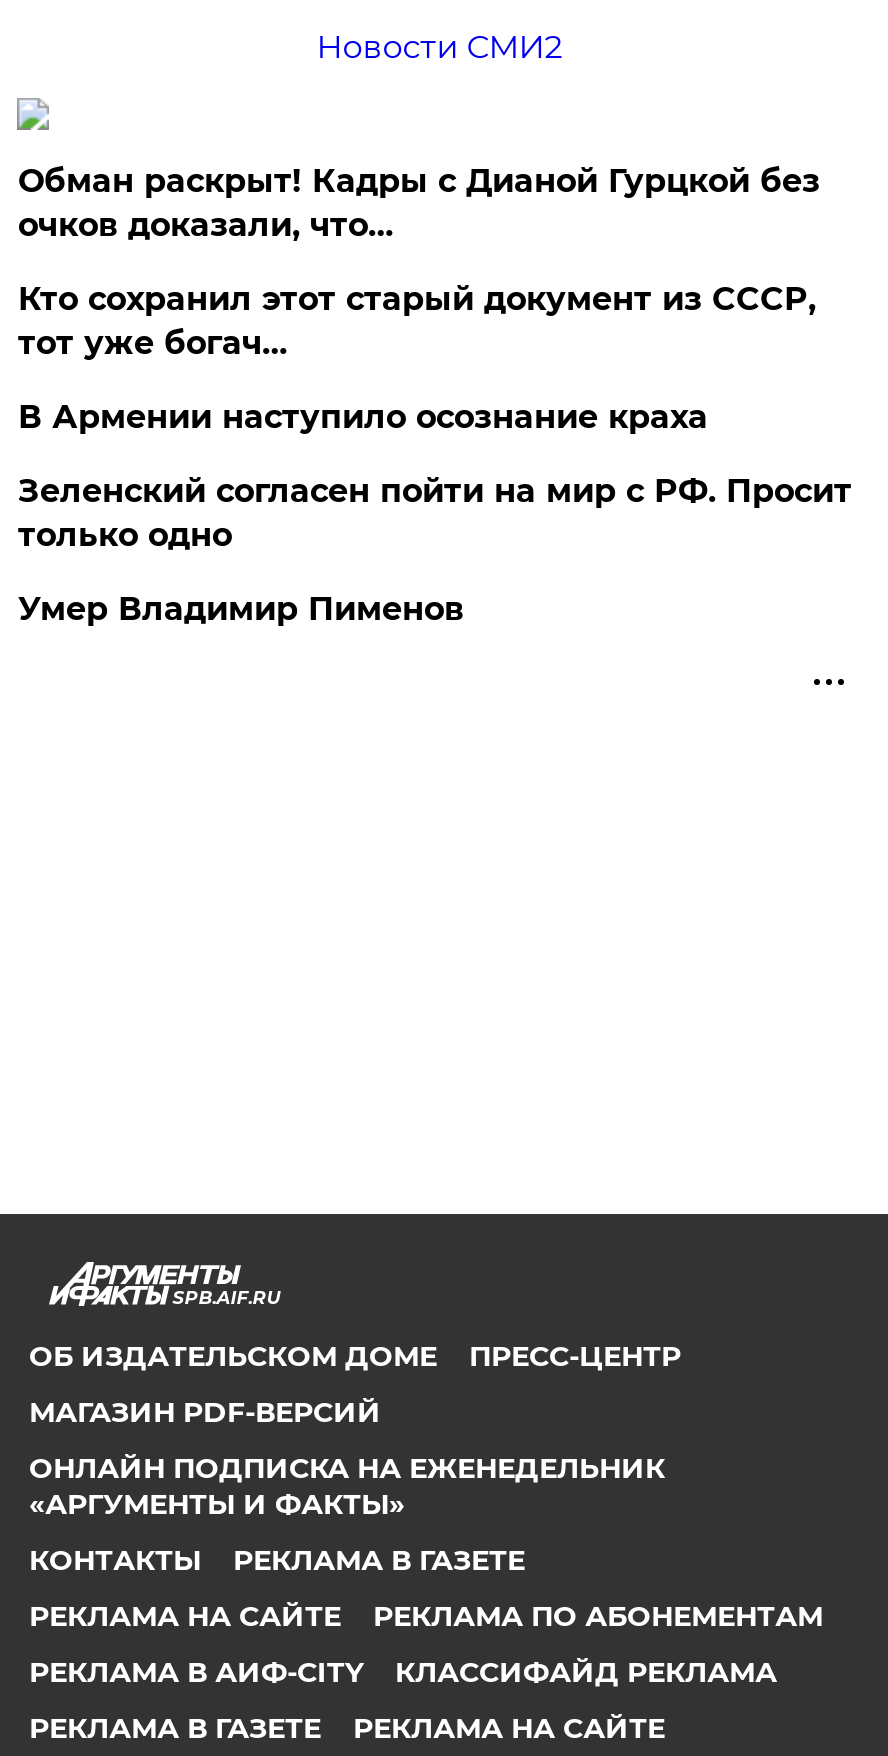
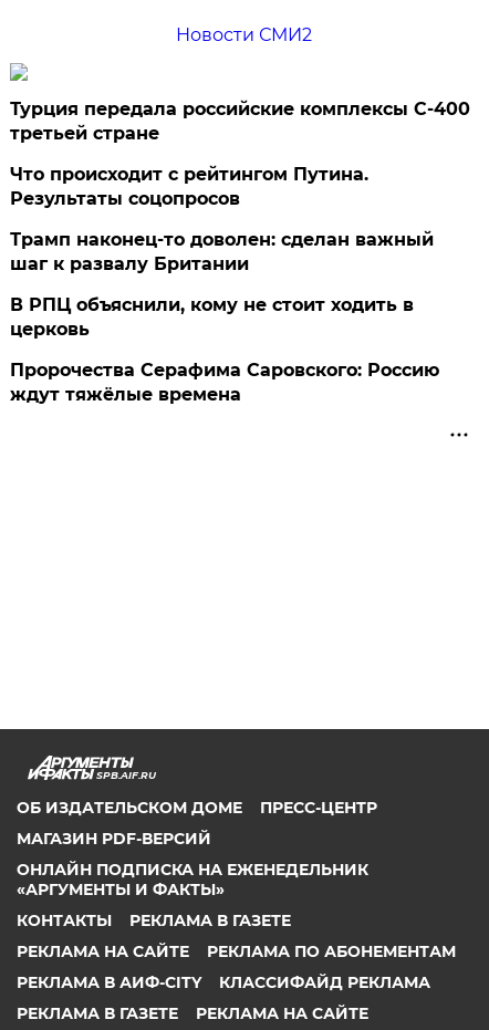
- Обман раскрыт! Кадры с Дианой Гурцкой без
- очков доказали, что…
+ Турция передала российские комплексы С-400
+ третьей стране

- Кто сохранил этот старый документ из СССР,
- тот уже богач…
+ Что происходит с рейтингом Путина.
+ Результаты соцопросов

- В Армении наступило осознание краха
+ Трамп наконец-то доволен: сделан важный
+ шаг к развалу Британии

- Зеленский согласен пойти на мир с РФ. Просит
- только одно
+ В РПЦ объяснили, кому не стоит ходить в
+ церковь

- Умер Владимир Пименов
+ Пророчества Серафима Саровского: Россию
+ ждут тяжёлые времена
